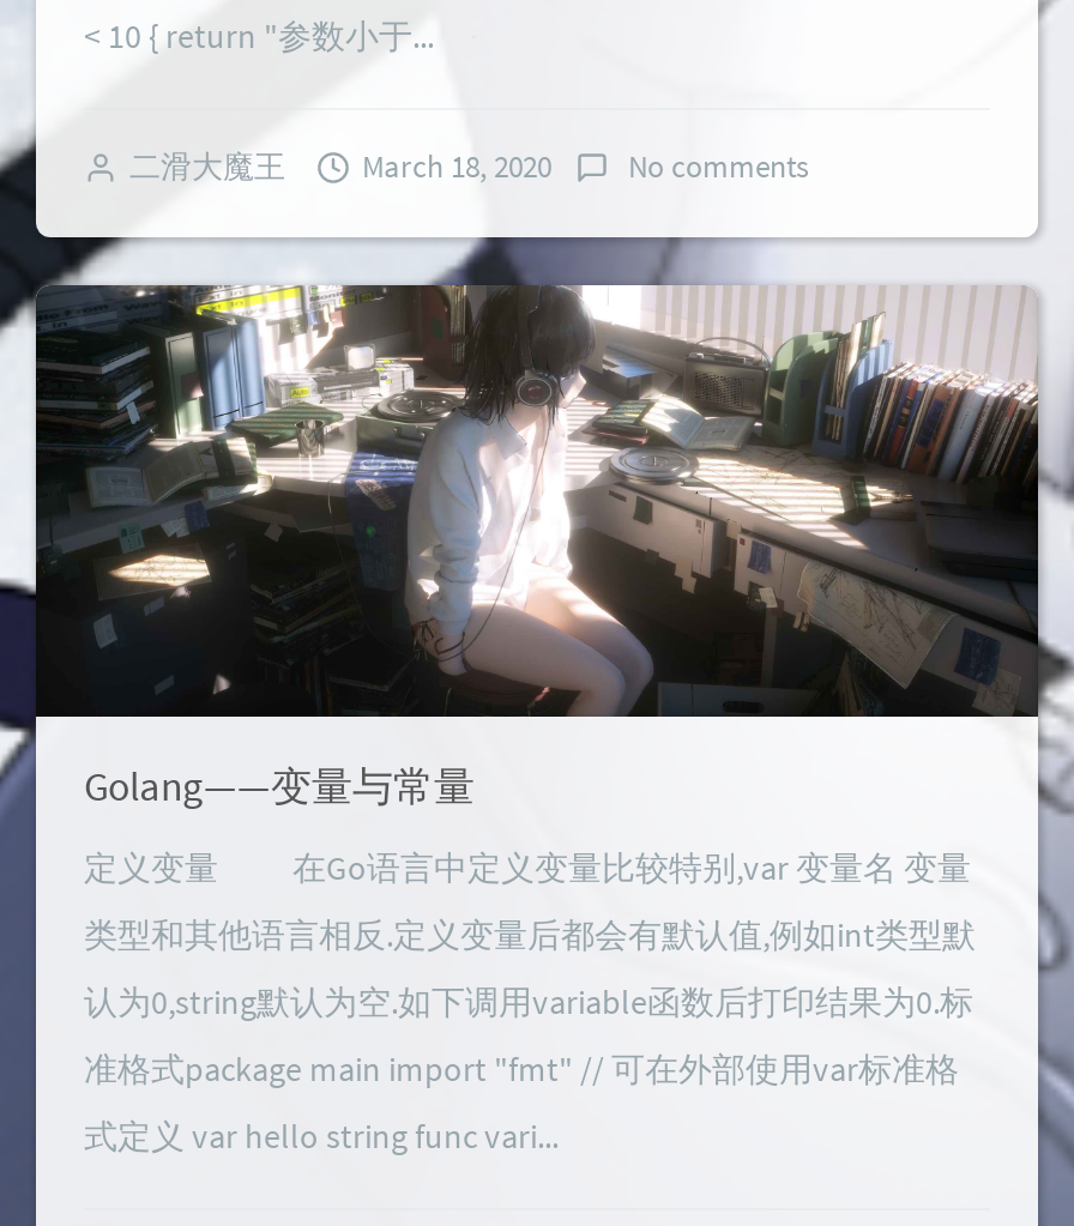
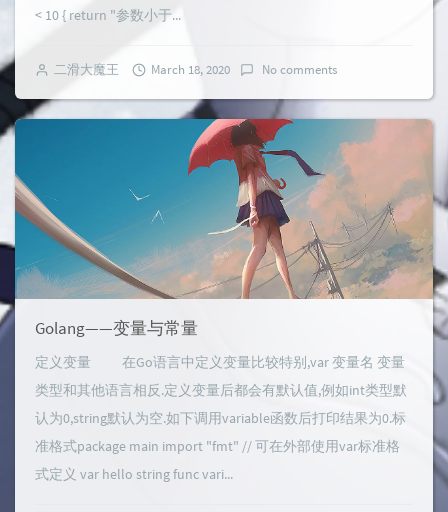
- [image]
+ [image]
